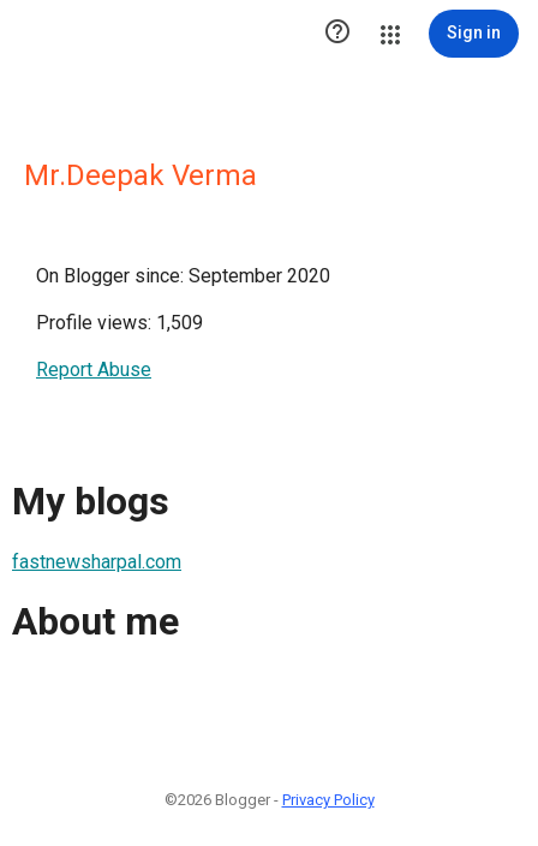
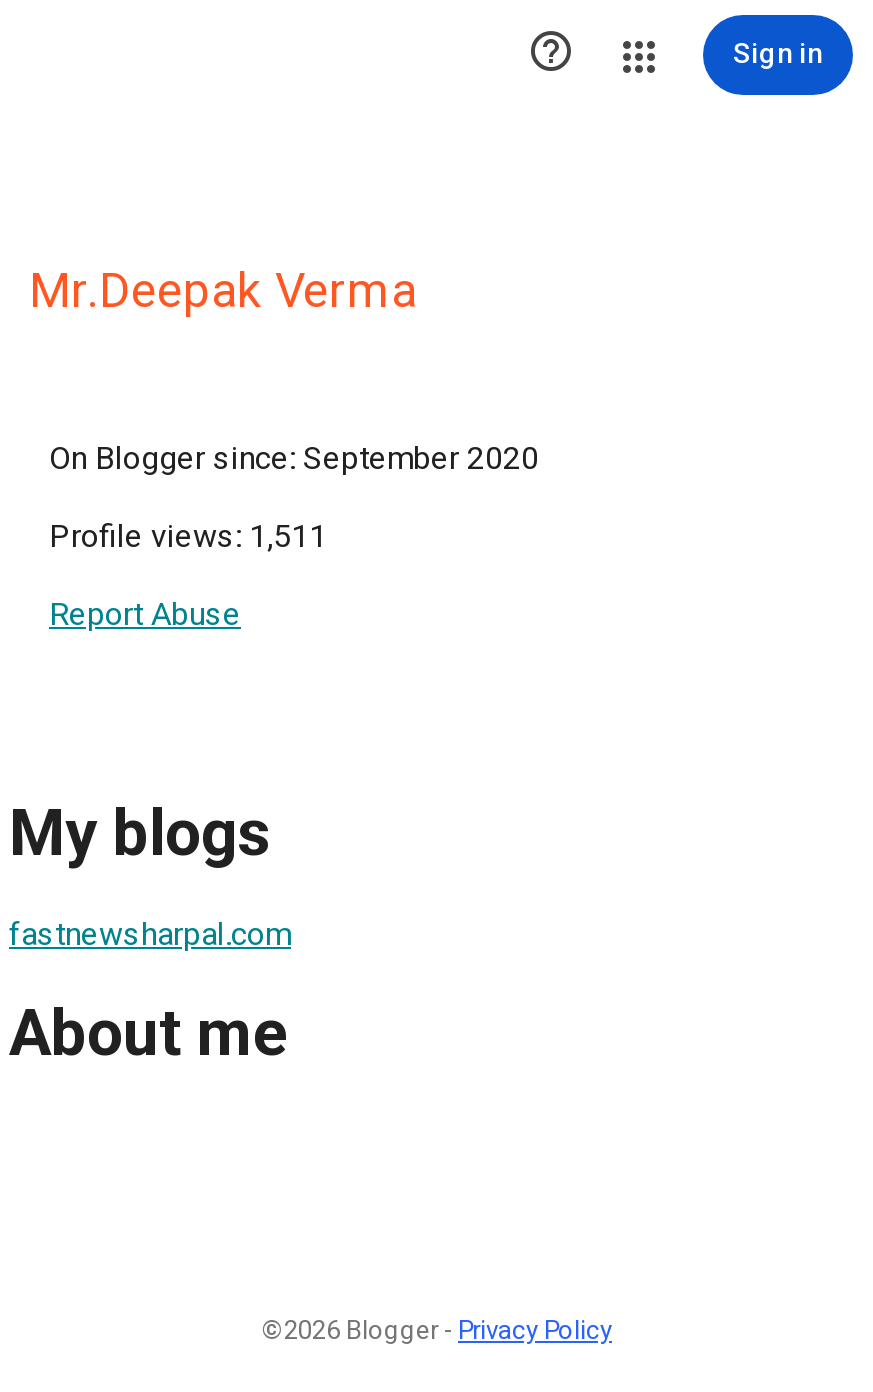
- Profile views: 1,509
+ Profile views: 1,511
